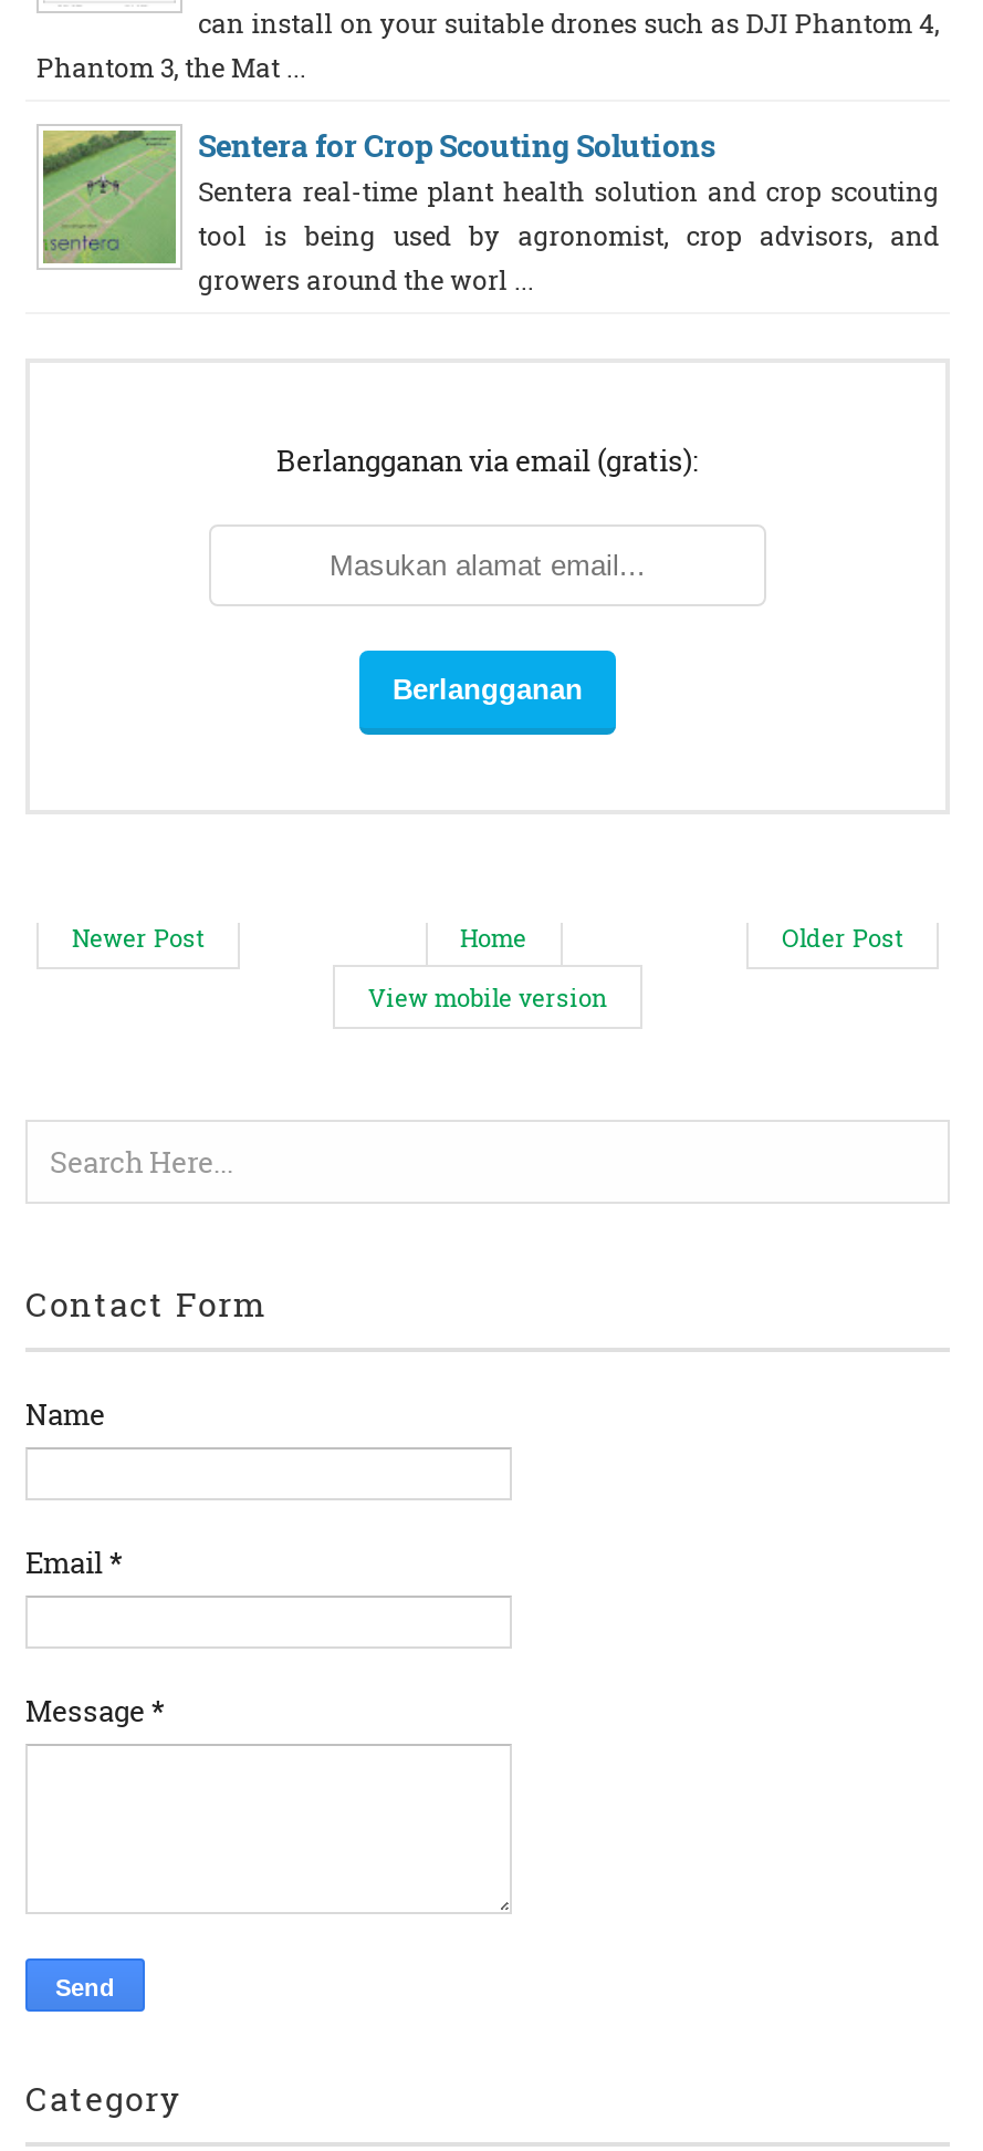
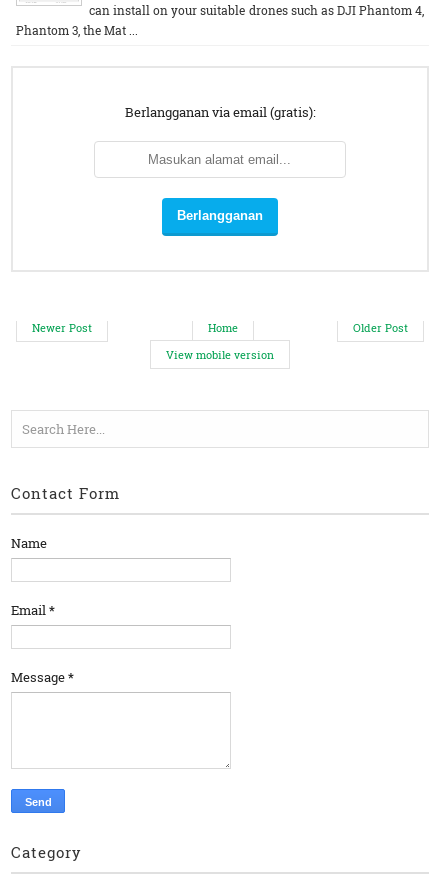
- [image]
- Sentera for Crop Scouting Solutions
- Sentera real-time plant health solution and crop scouting
- tool is being used by agronomist, crop advisors, and
- growers around the worl ...
